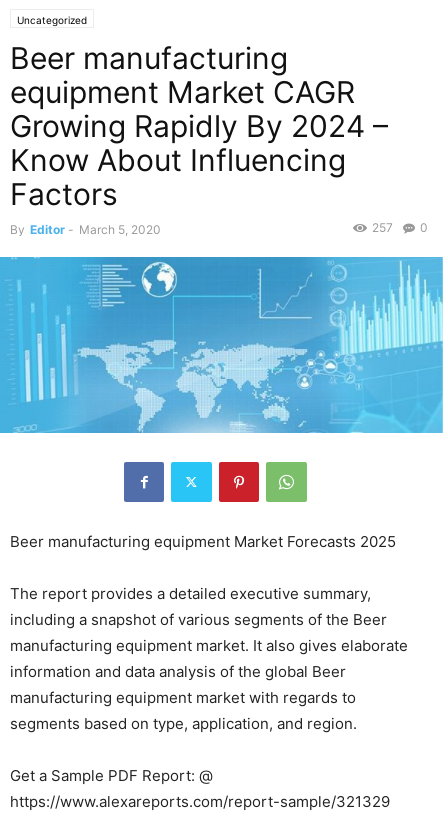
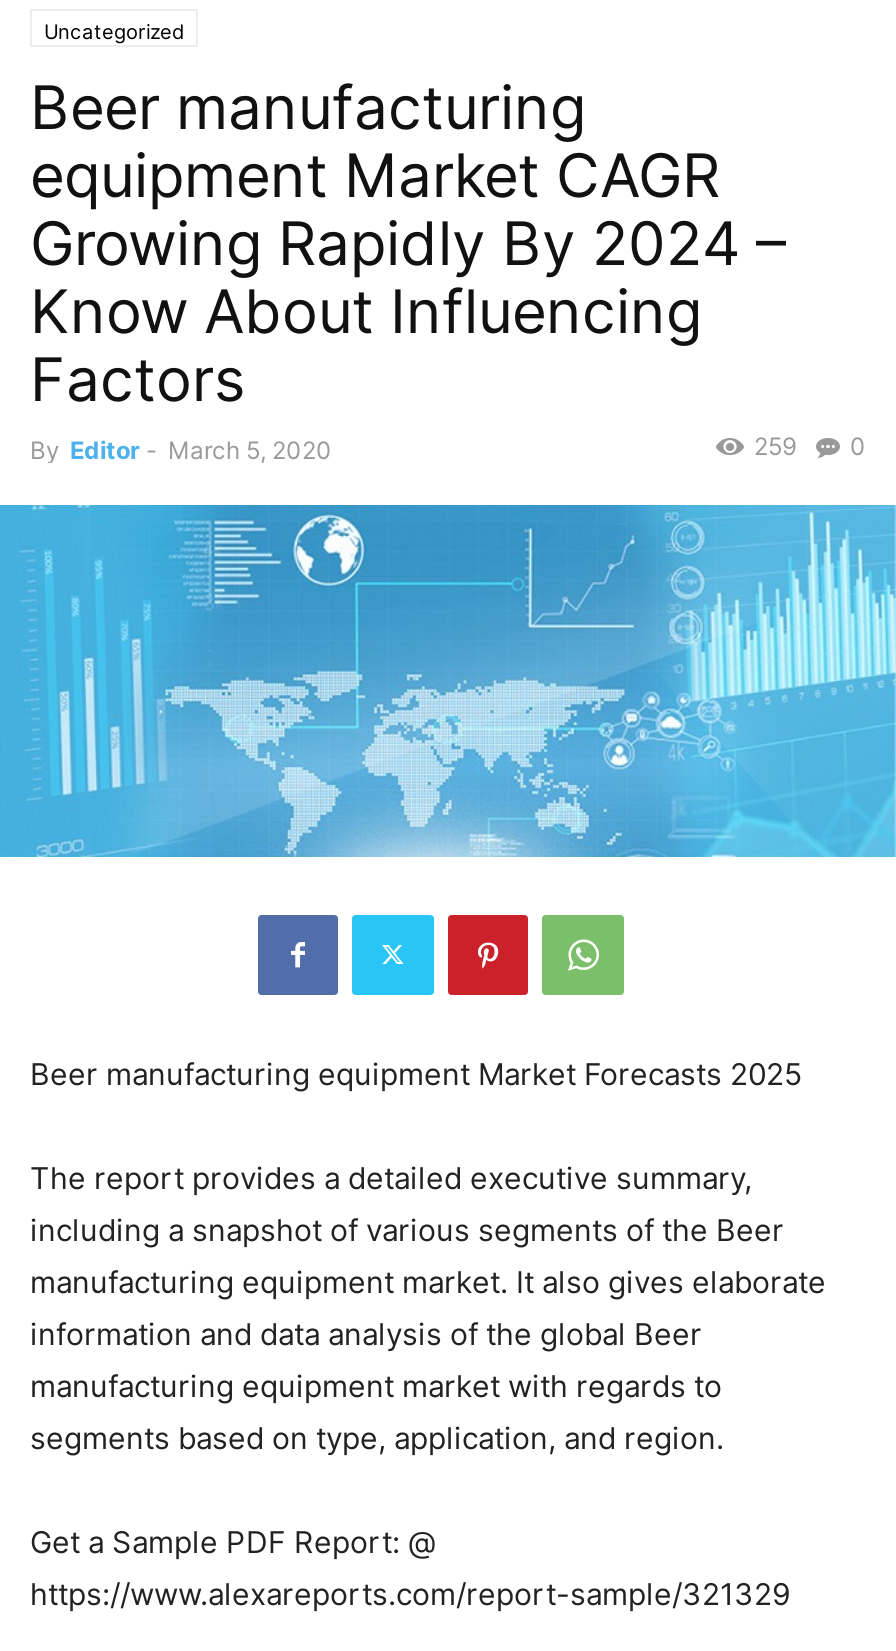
- 257 0
+ 259 0
